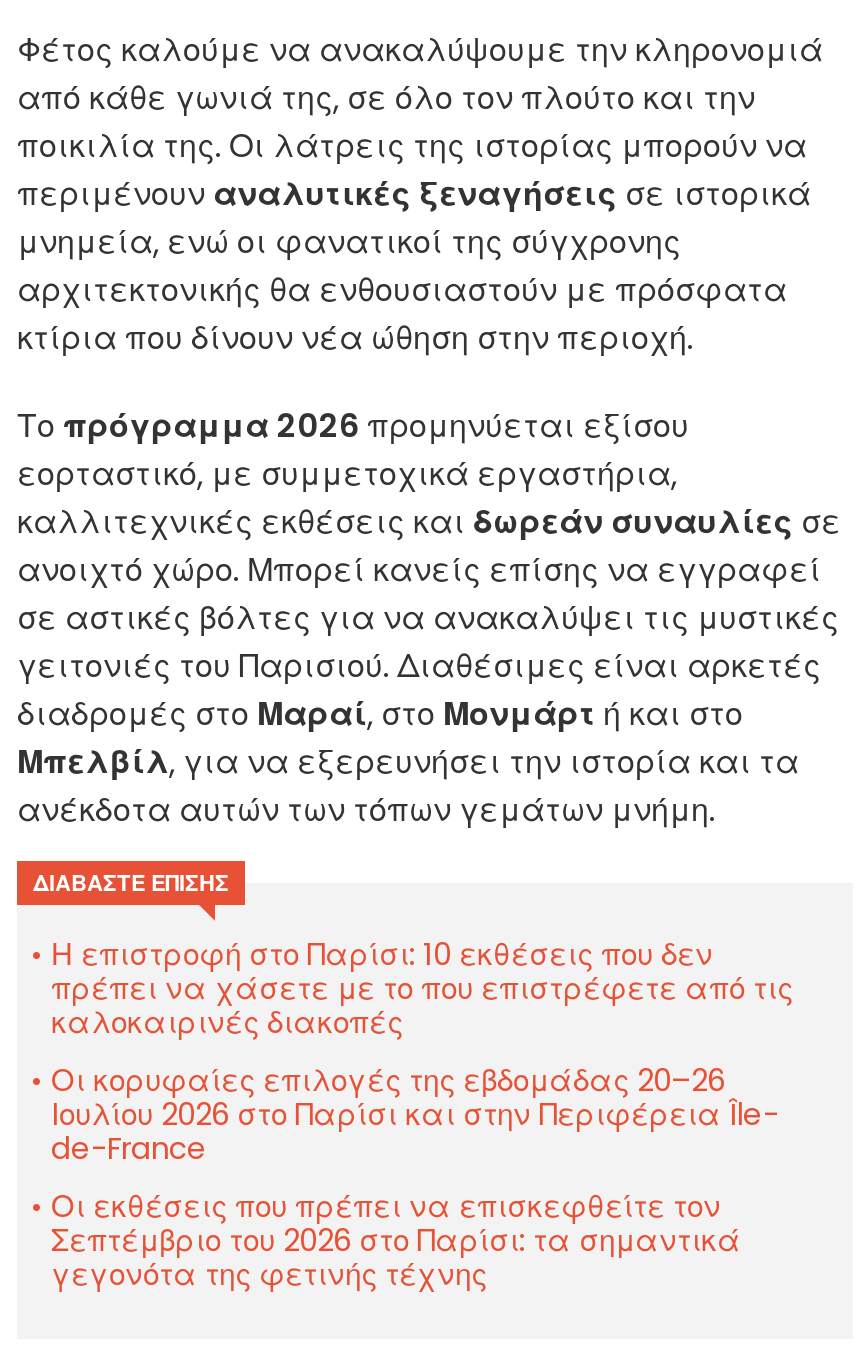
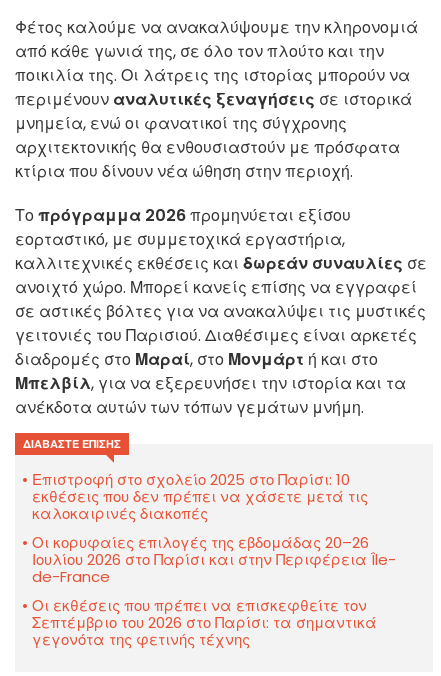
- Η επιστροφή στο Παρίσι: 10 εκθέσεις που δεν
- πρέπει να χάσετε με το που επιστρέφετε από τις
+ Επιστροφή στο σχολείο 2025 στο Παρίσι: 10
+ εκθέσεις που δεν πρέπει να χάσετε μετά τις
